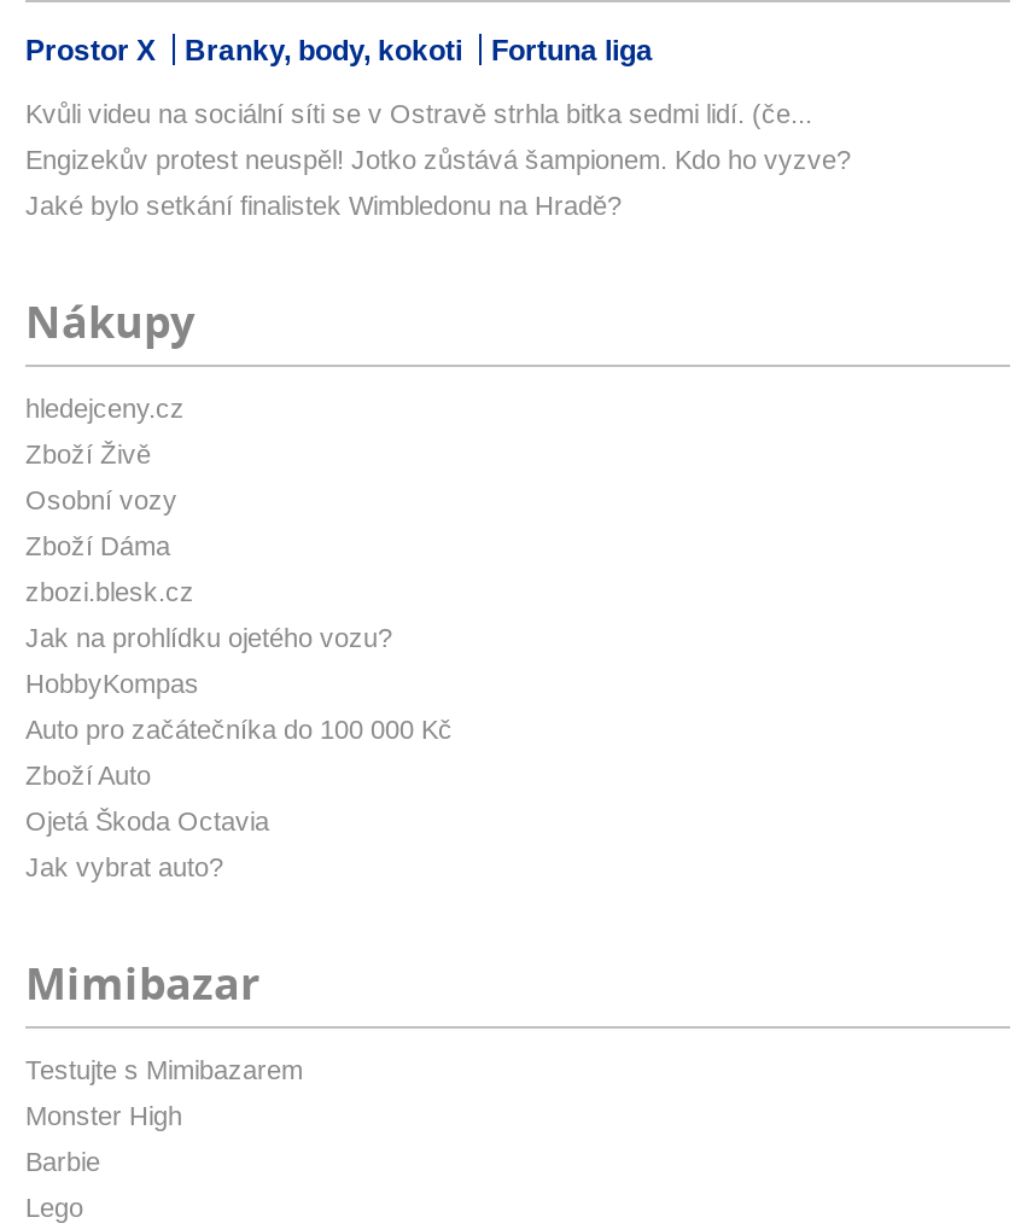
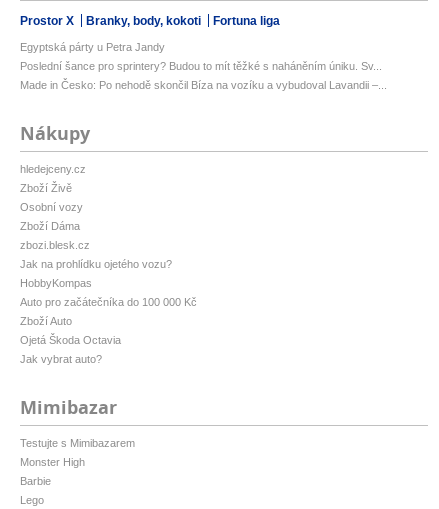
- Kvůli videu na sociální síti se v Ostravě strhla bitka sedmi lidí. (če...
+ Egyptská párty u Petra Jandy

- Engizekův protest neuspěl! Jotko zůstává šampionem. Kdo ho vyzve?
+ Poslední šance pro sprintery? Budou to mít těžké s naháněním úniku. Sv...

- Jaké bylo setkání finalistek Wimbledonu na Hradě?
+ Made in Česko: Po nehodě skončil Bíza na vozíku a vybudoval Lavandii –...
